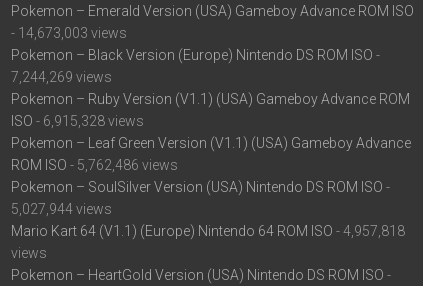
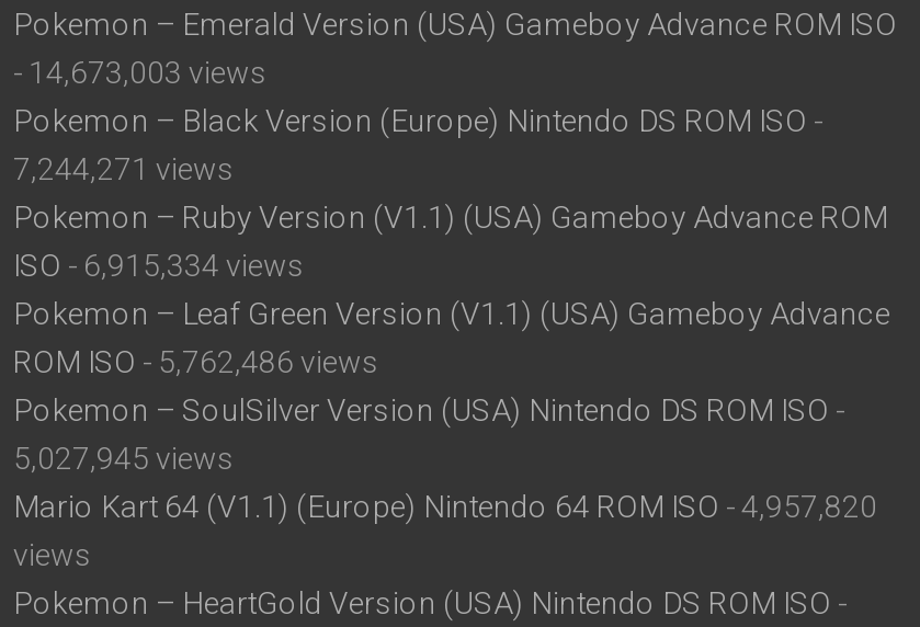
- 7,244,269 views
+ 7,244,271 views

- ISO - 6,915,328 views
+ ISO - 6,915,334 views

- 5,027,944 views
+ 5,027,945 views

- Mario Kart 64 (V1.1) (Europe) Nintendo 64 ROM ISO - 4,957,818
+ Mario Kart 64 (V1.1) (Europe) Nintendo 64 ROM ISO - 4,957,820
